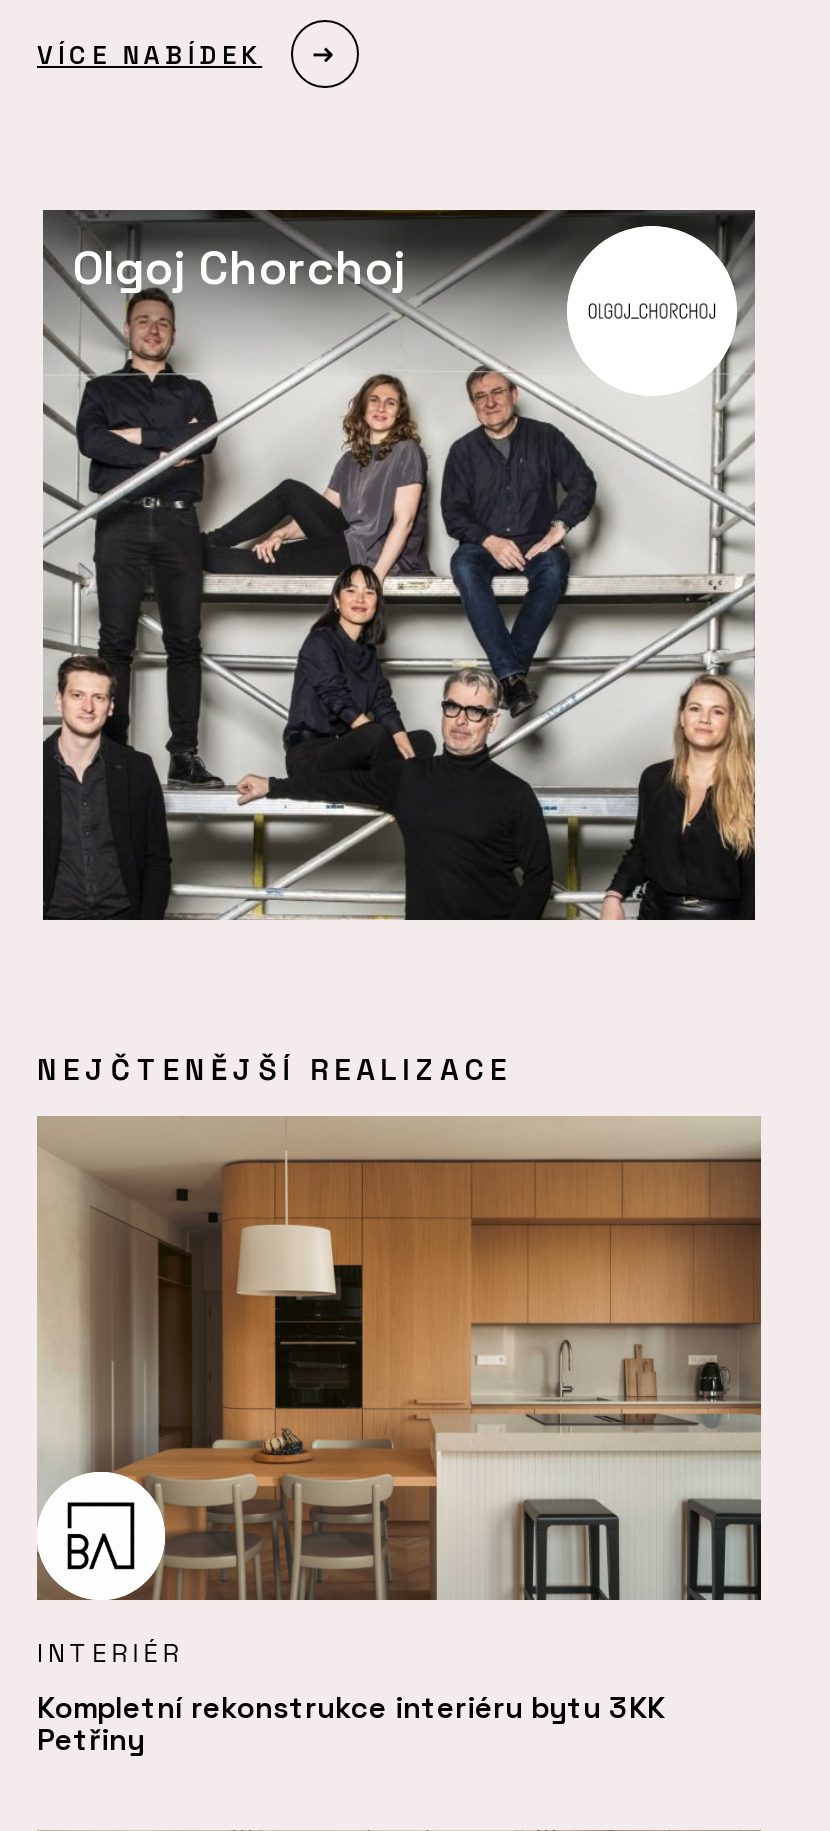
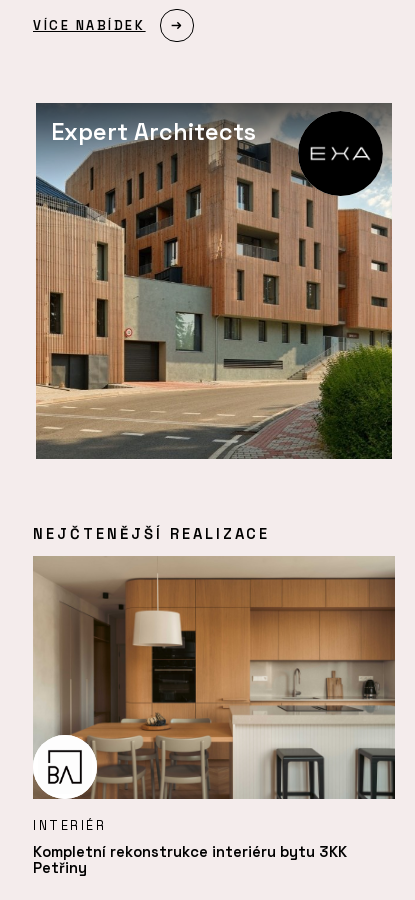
- [image]
- Olgoj Chorchoj
+ [image]
+ Expert Architects
